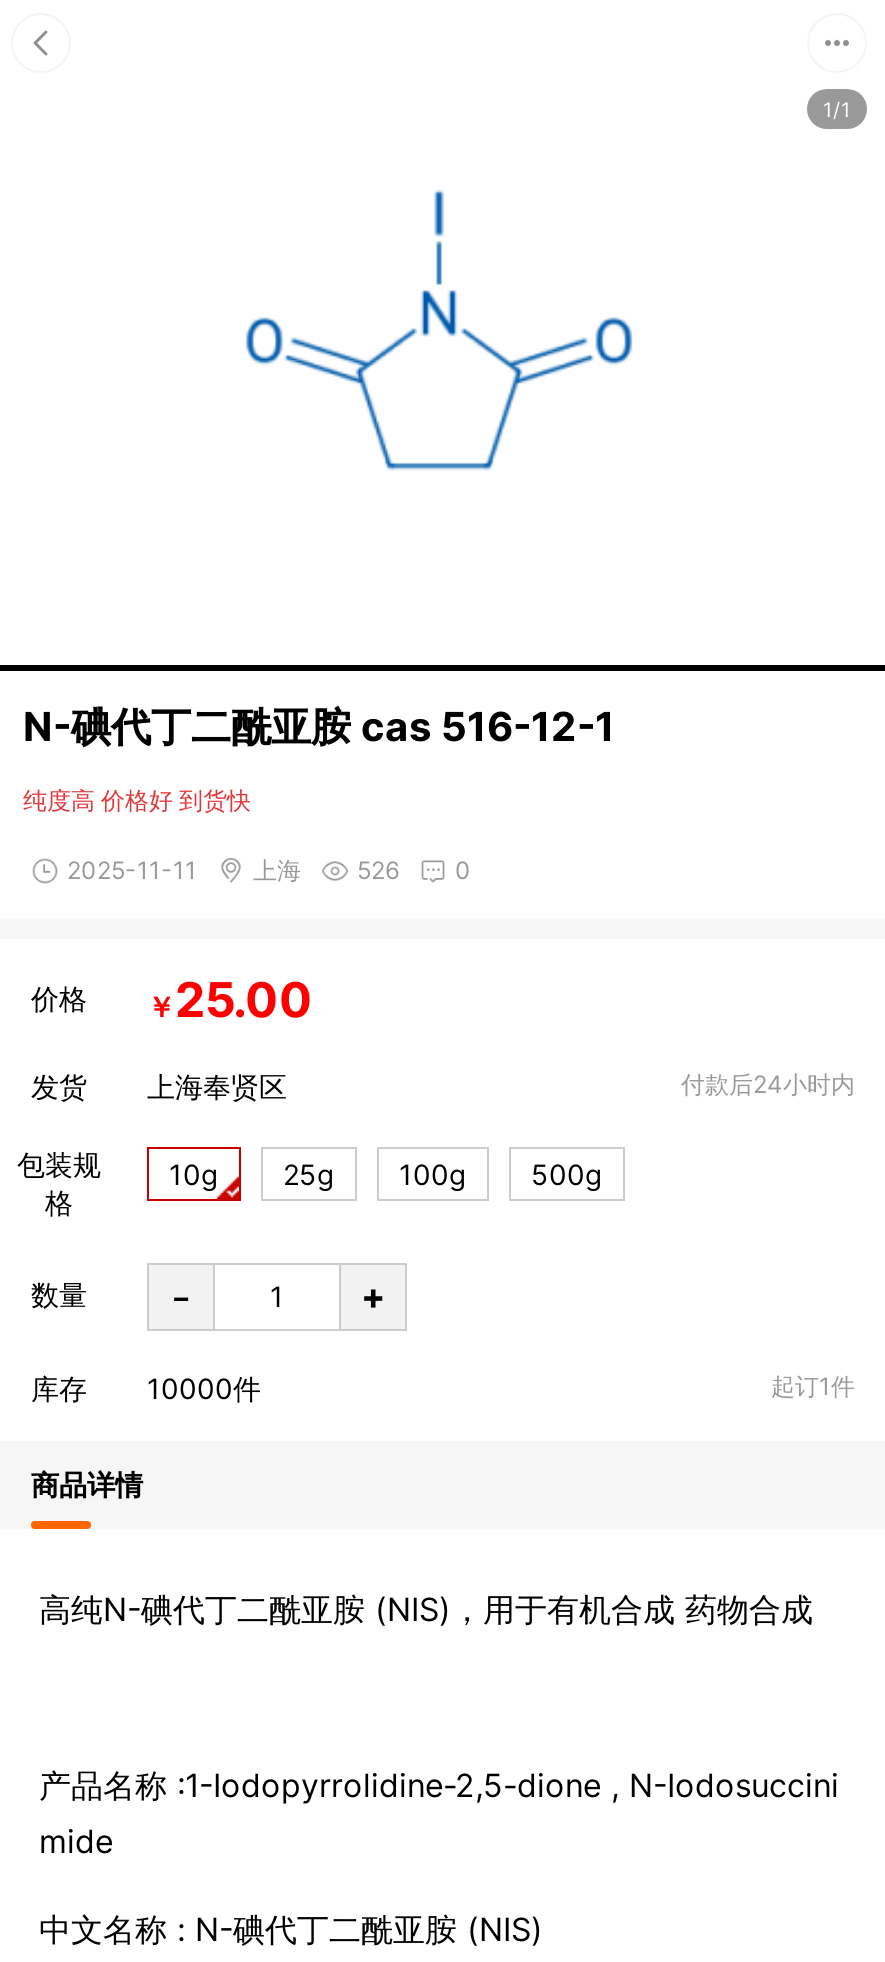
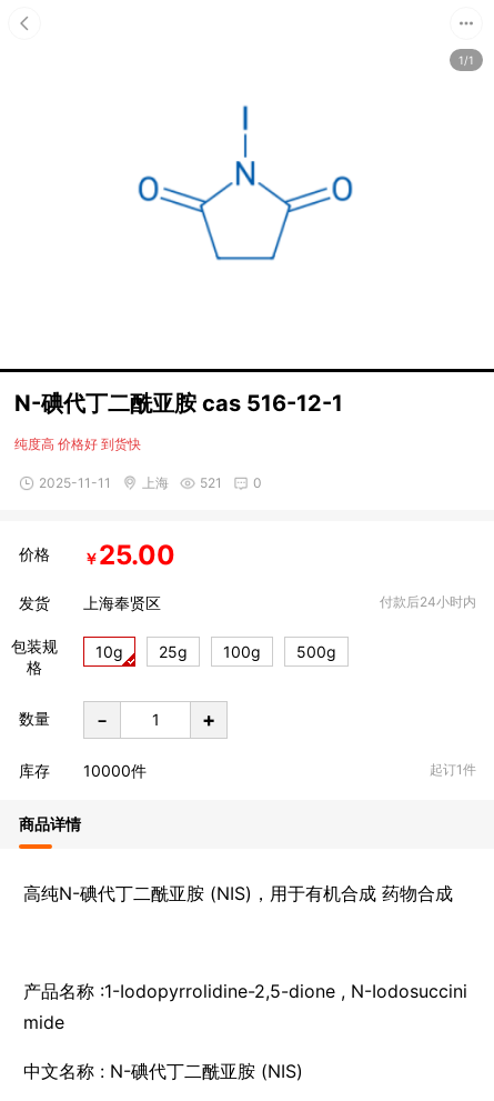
- 2025-11-11 上海 526 0
+ 2025-11-11 上海 521 0
